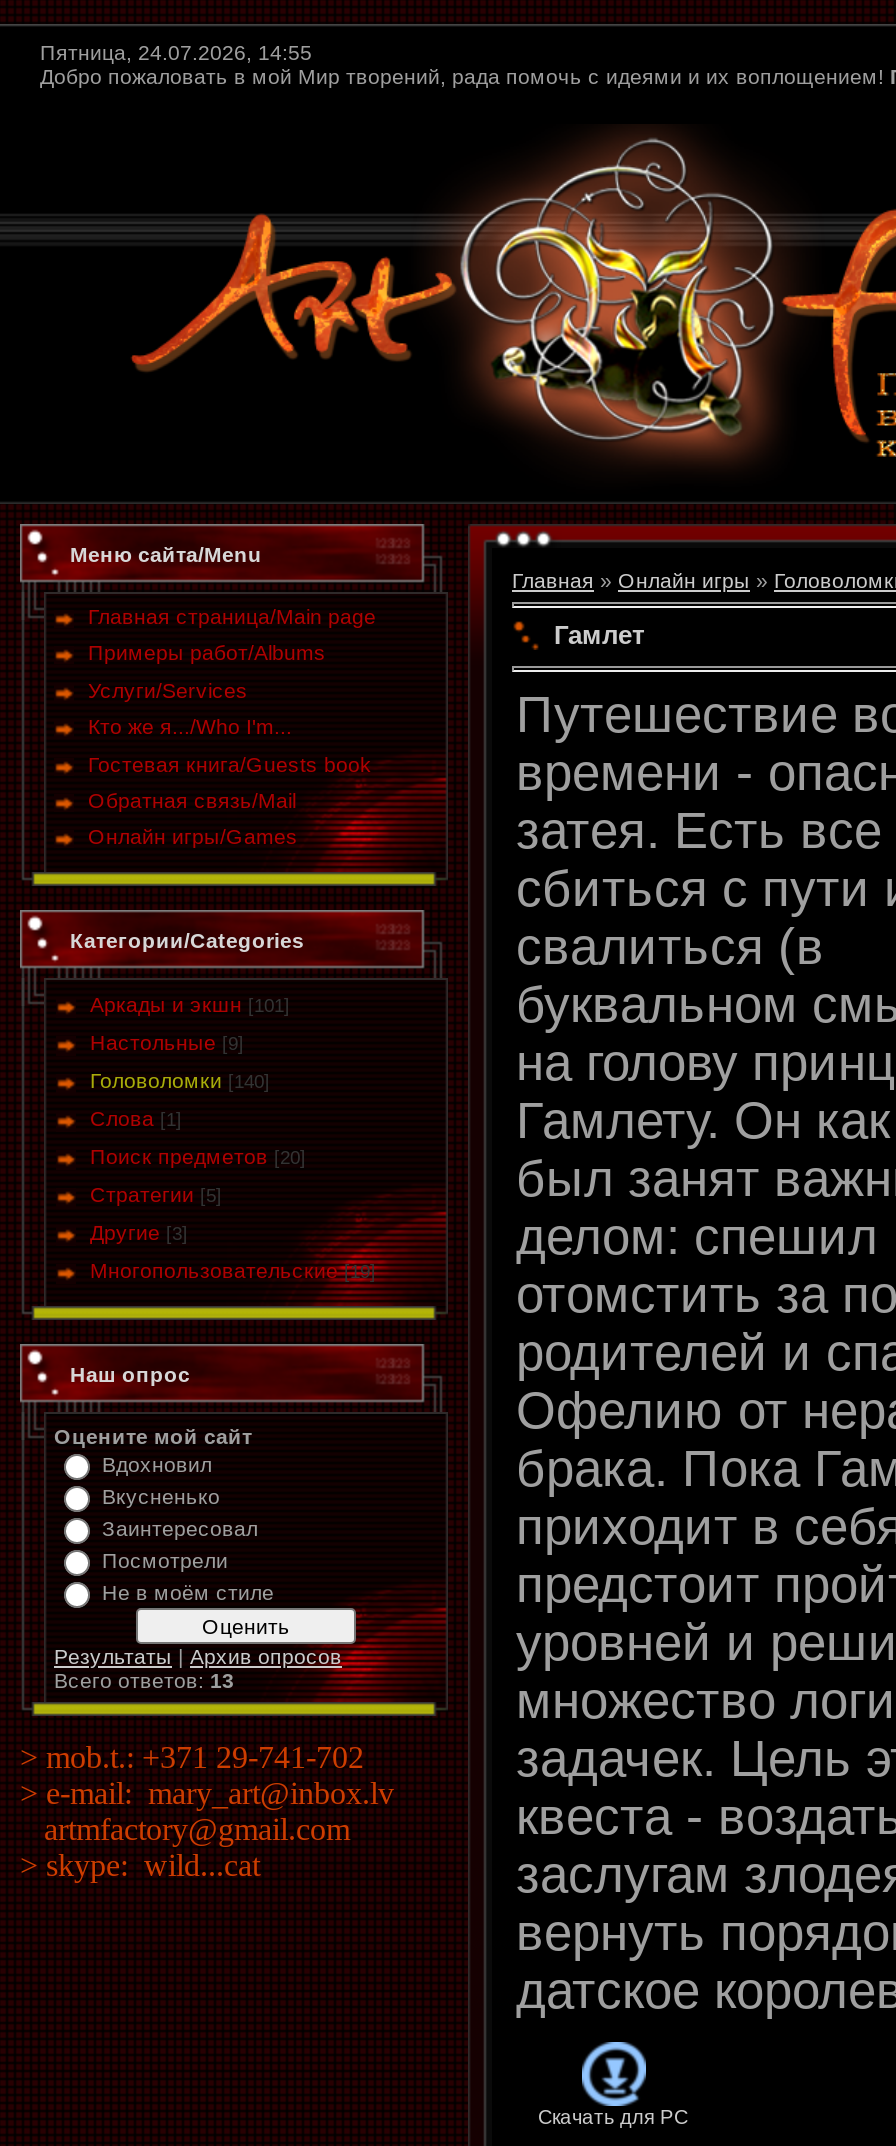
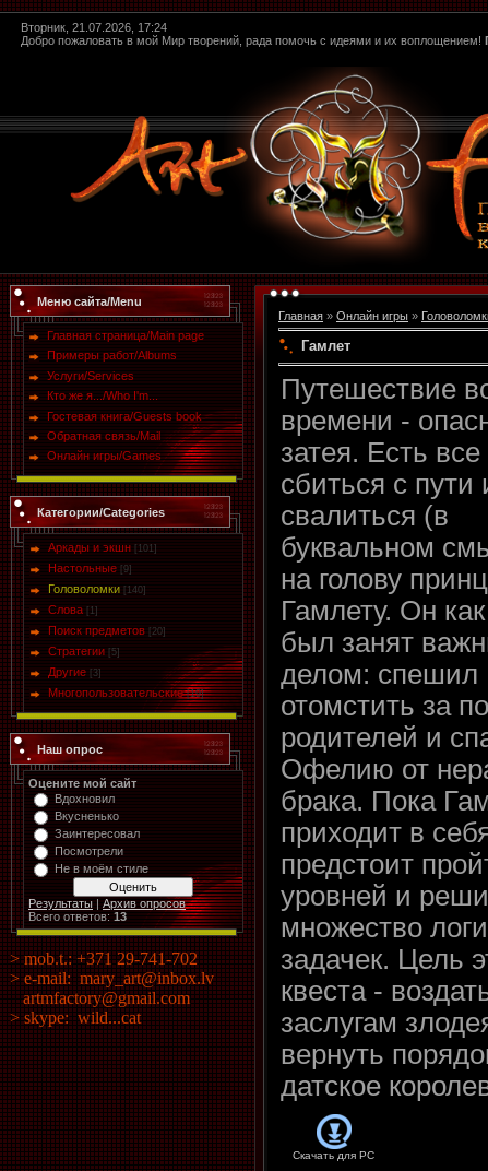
- Пятница, 24.07.2026, 14:55
+ Вторник, 21.07.2026, 17:24
